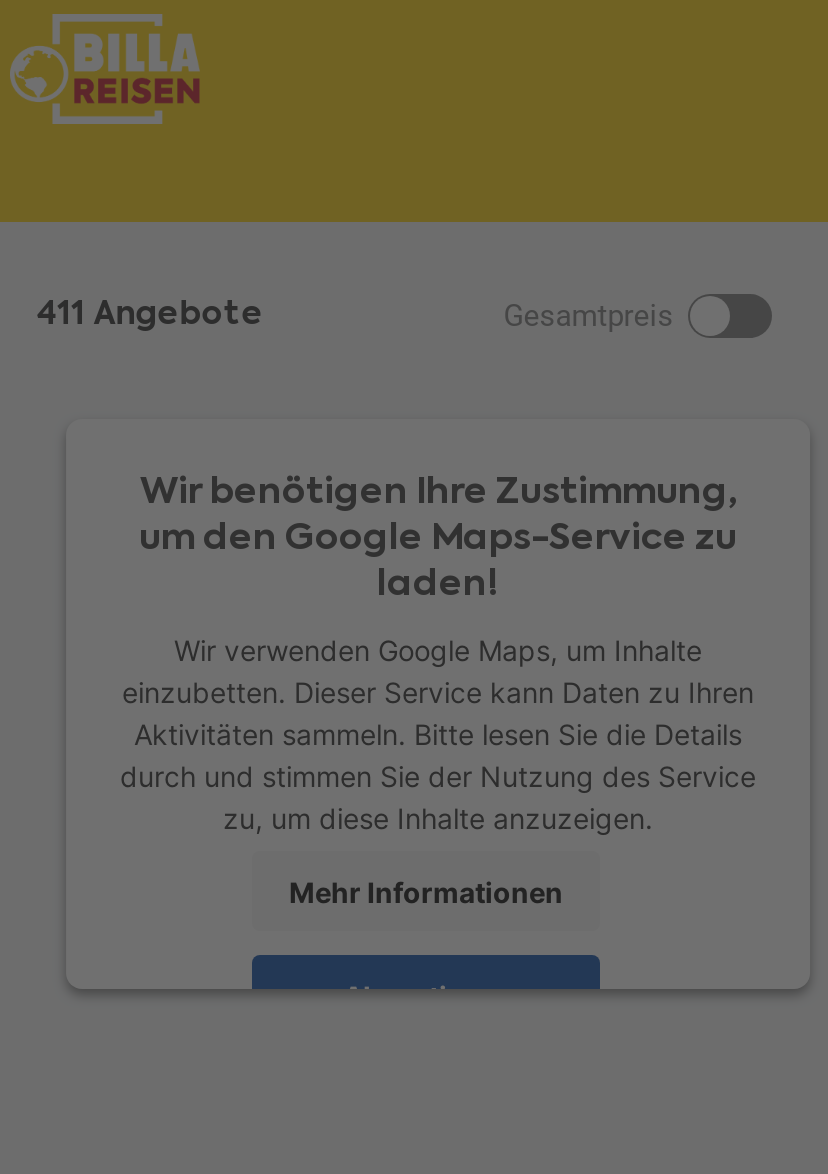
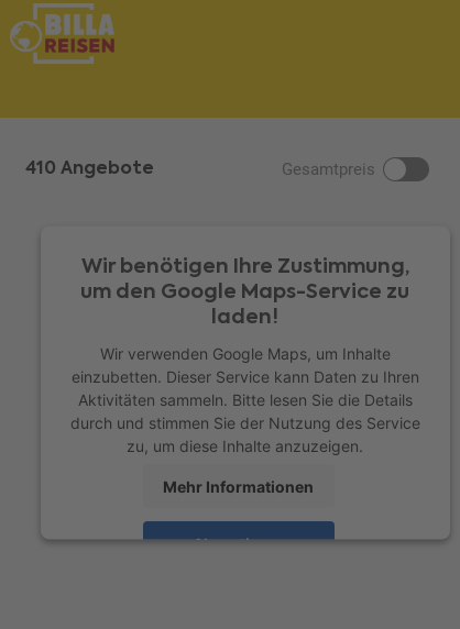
- 411 Angebote
+ 410 Angebote
